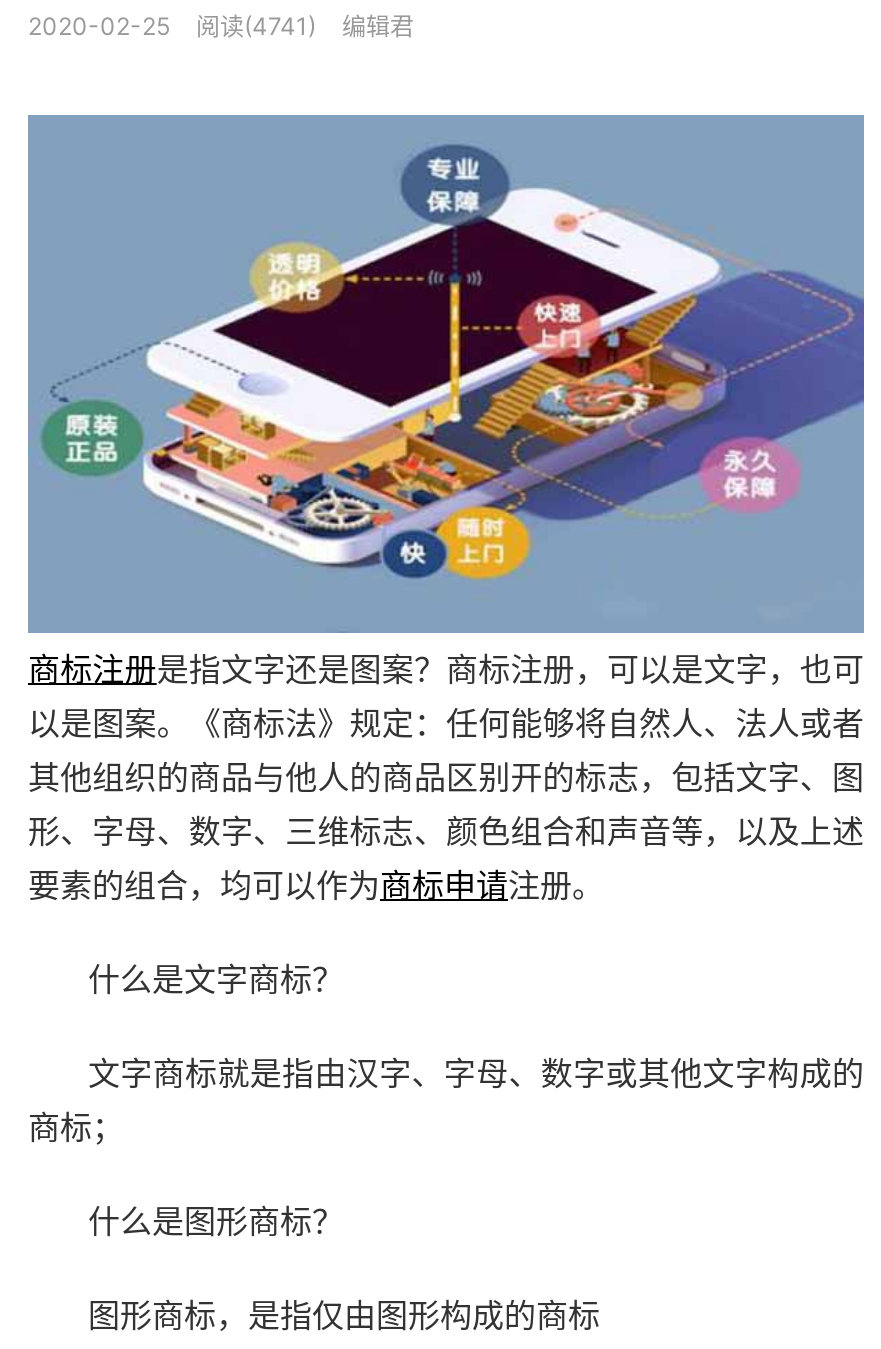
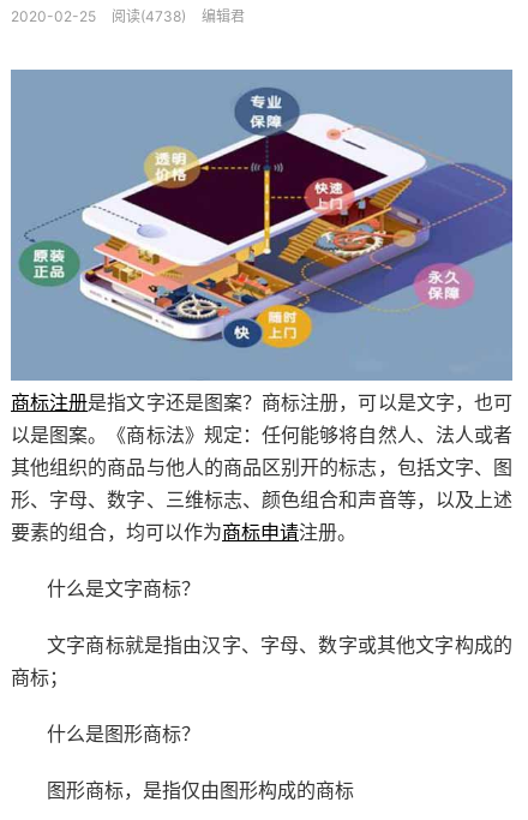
- 2020-02-25 阅读(4741) 编辑君
+ 2020-02-25 阅读(4738) 编辑君
